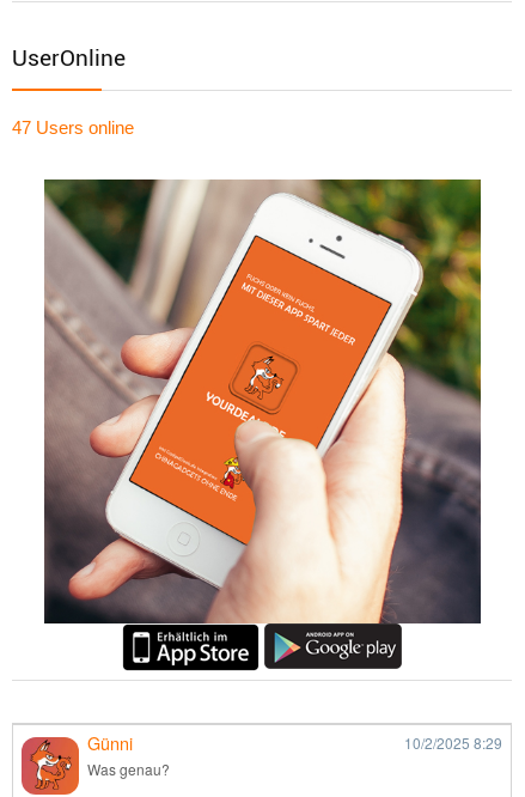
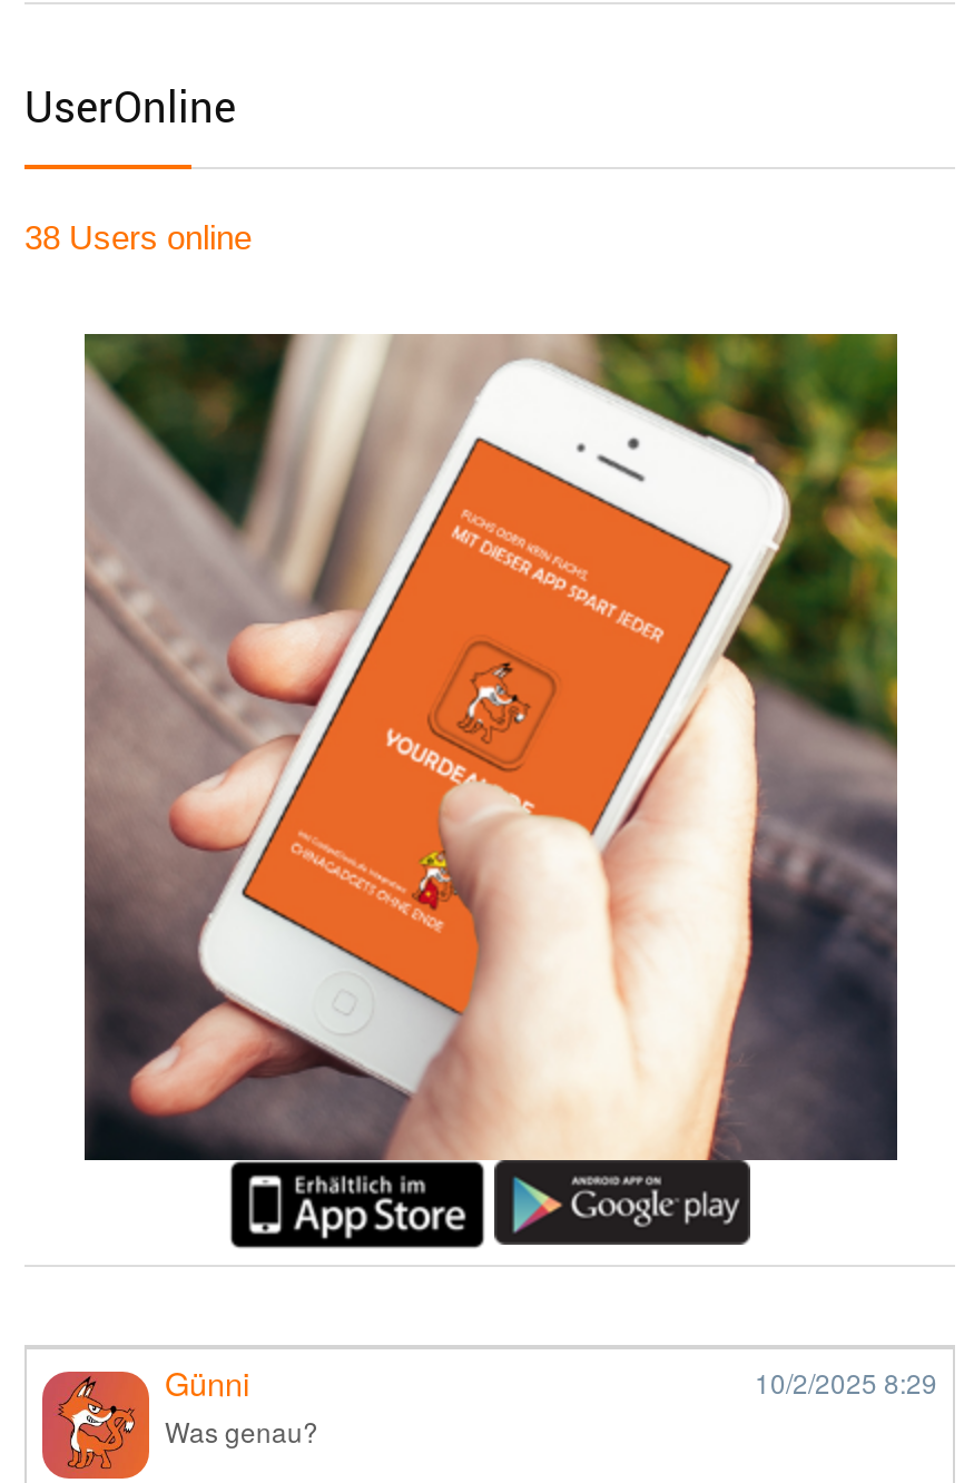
- 47 Users online
+ 38 Users online
